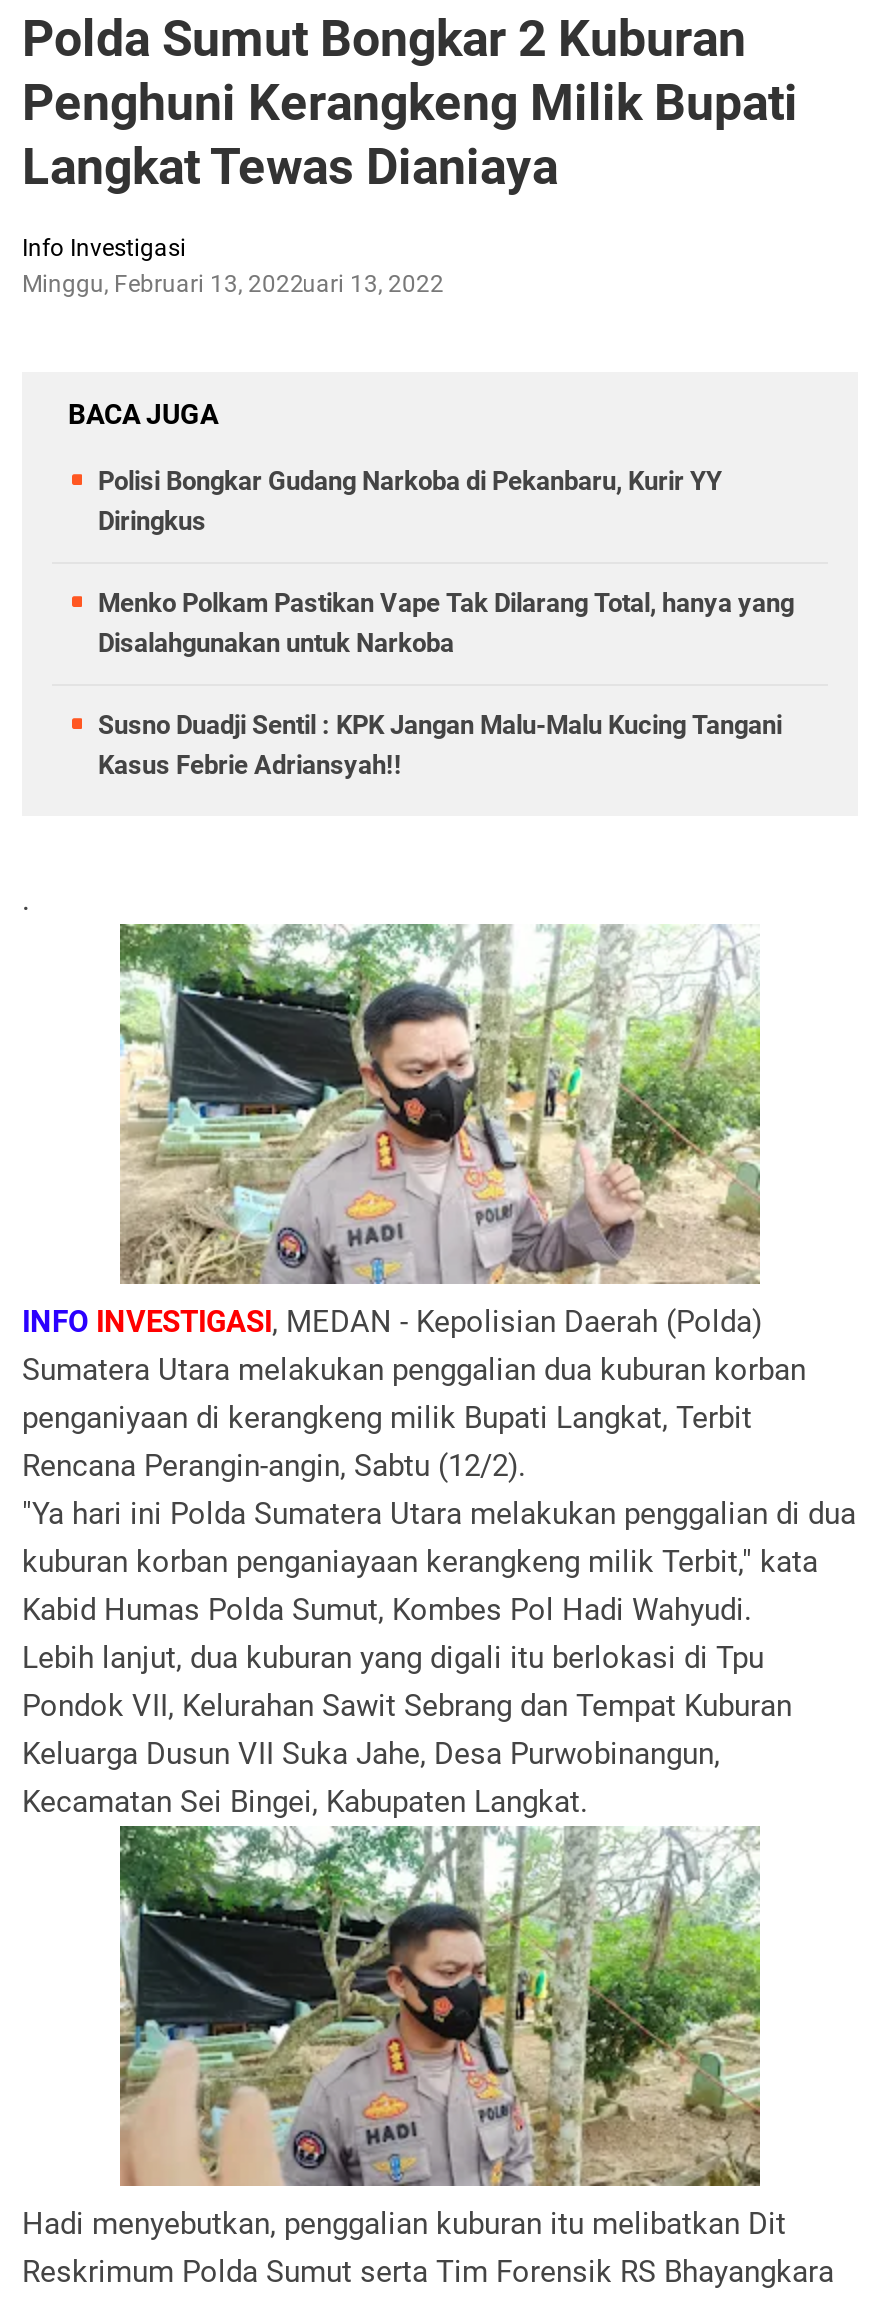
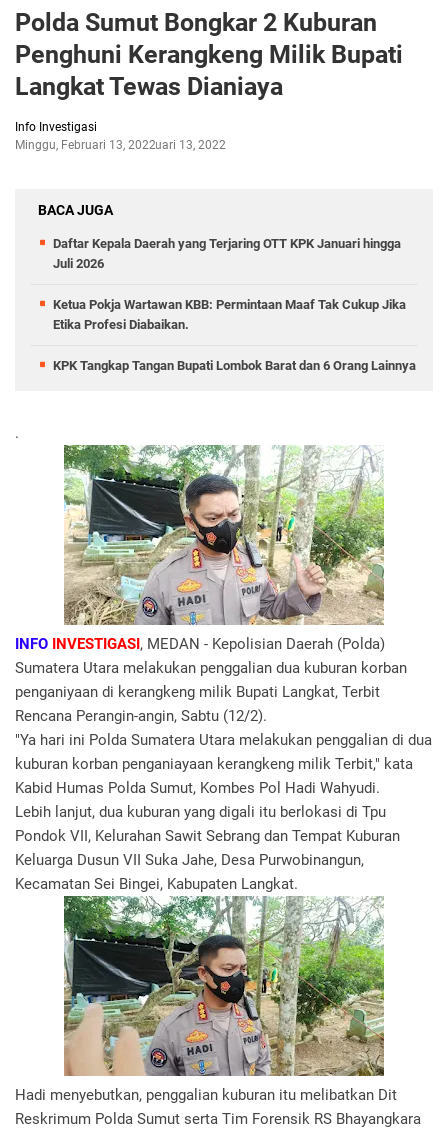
- Polisi Bongkar Gudang Narkoba di Pekanbaru, Kurir YY
- Diringkus
+ Daftar Kepala Daerah yang Terjaring OTT KPK Januari hingga
+ Juli 2026

- Menko Polkam Pastikan Vape Tak Dilarang Total, hanya yang
- Disalahgunakan untuk Narkoba
+ Ketua Pokja Wartawan KBB: Permintaan Maaf Tak Cukup Jika
+ Etika Profesi Diabaikan.

- Susno Duadji Sentil : KPK Jangan Malu-Malu Kucing Tangani
- Kasus Febrie Adriansyah!!
+ KPK Tangkap Tangan Bupati Lombok Barat dan 6 Orang Lainnya
